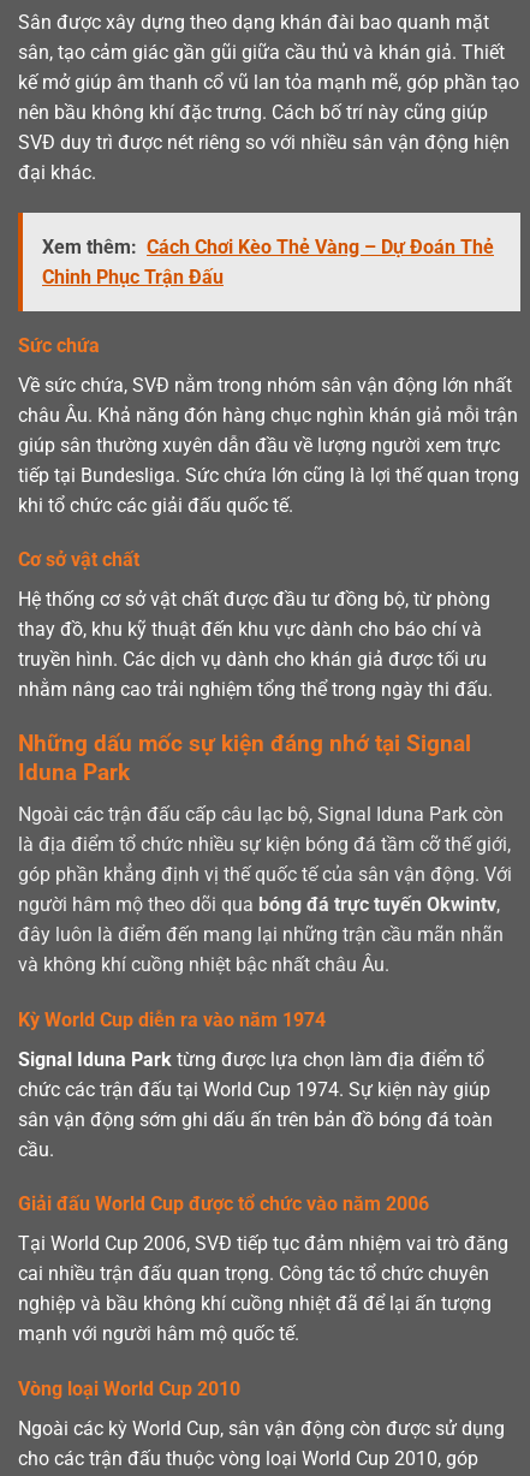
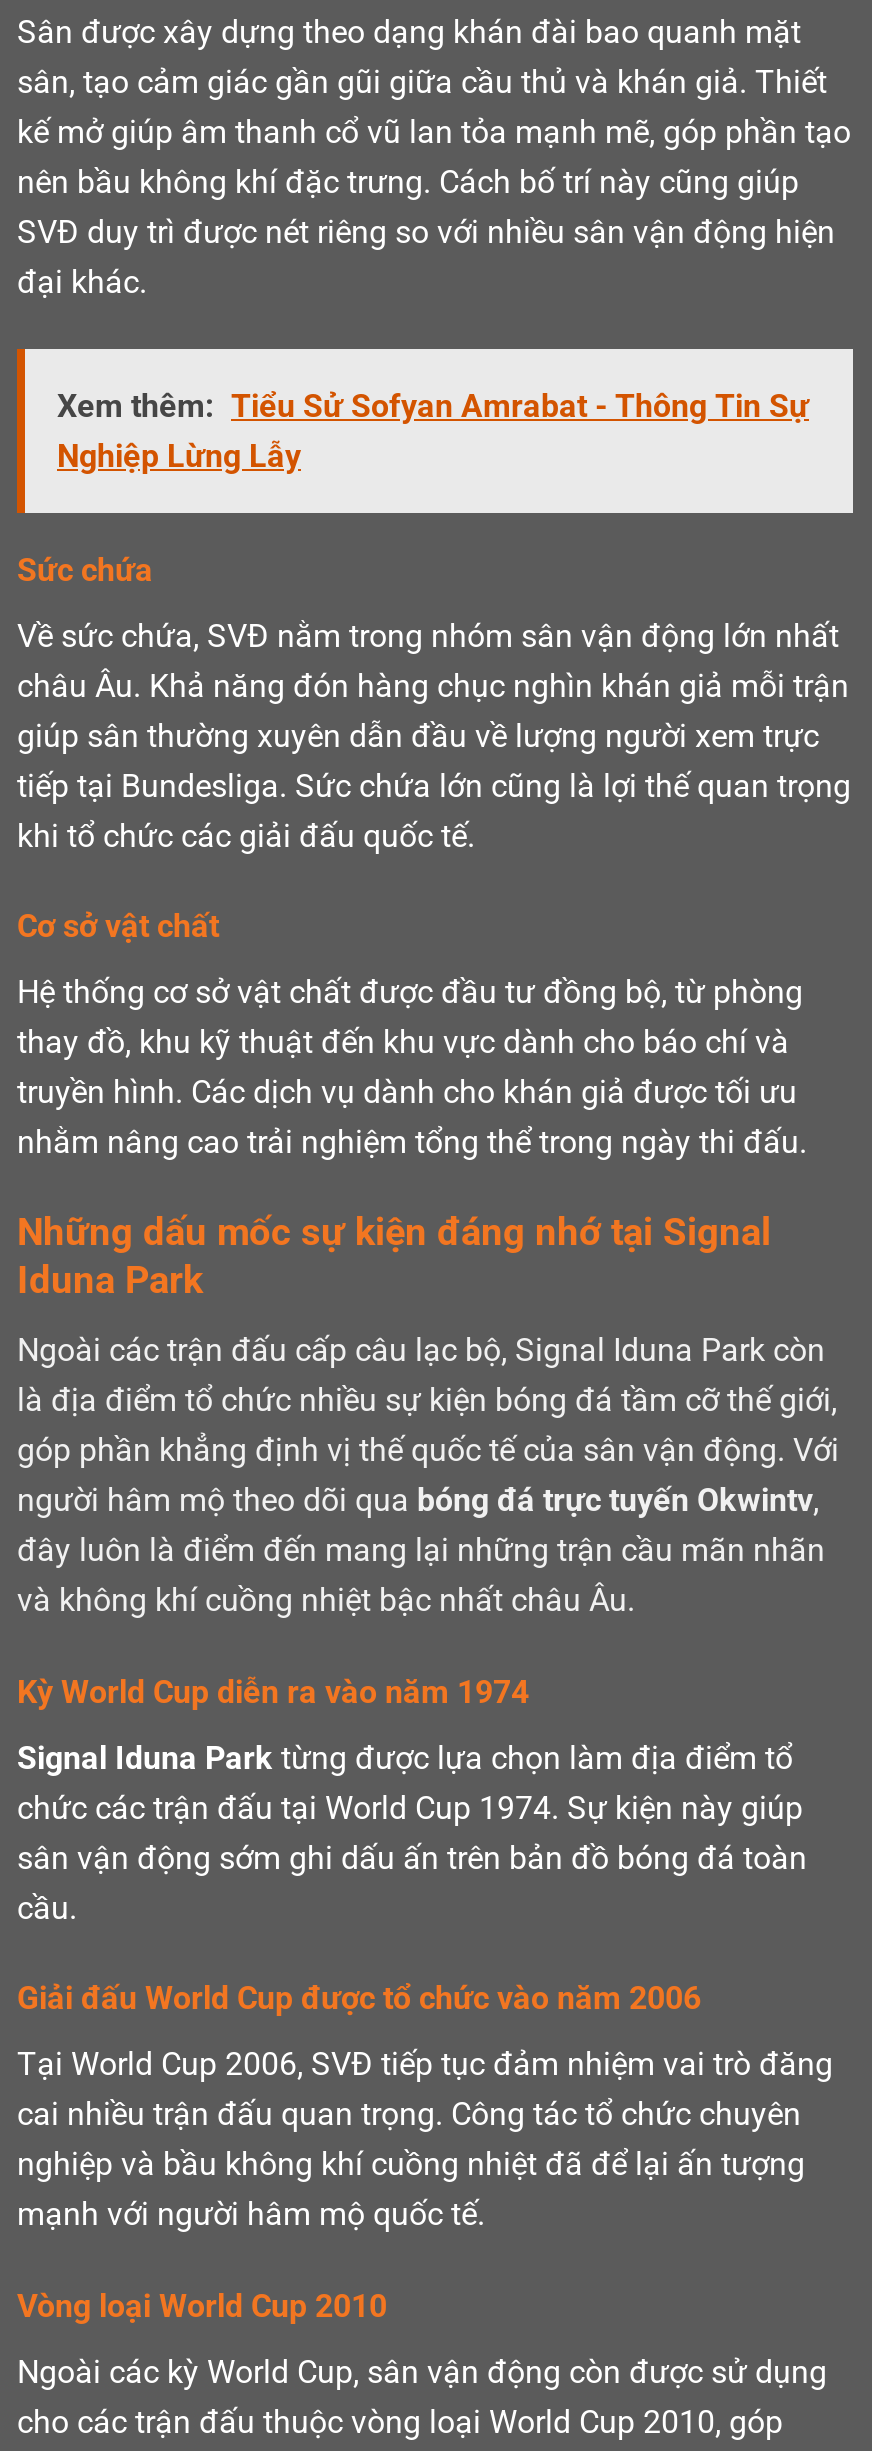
- Xem thêm: Cách Chơi Kèo Thẻ Vàng – Dự Đoán Thẻ
- Chinh Phục Trận Đấu
+ Xem thêm: Tiểu Sử Sofyan Amrabat - Thông Tin Sự
+ Nghiệp Lừng Lẫy
